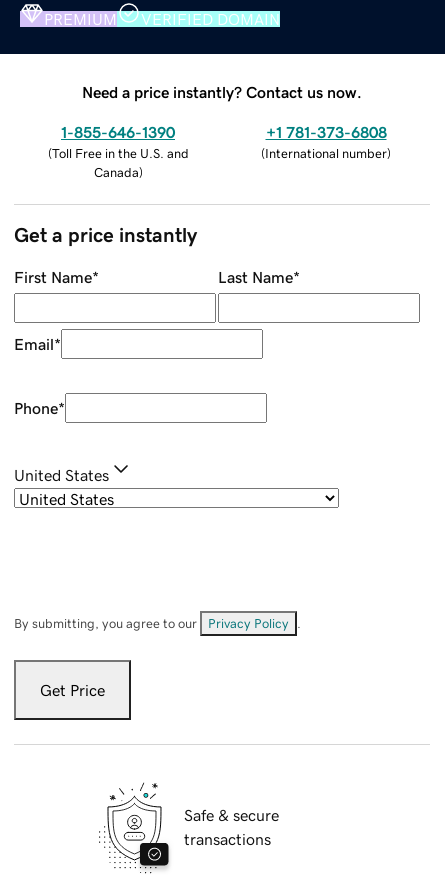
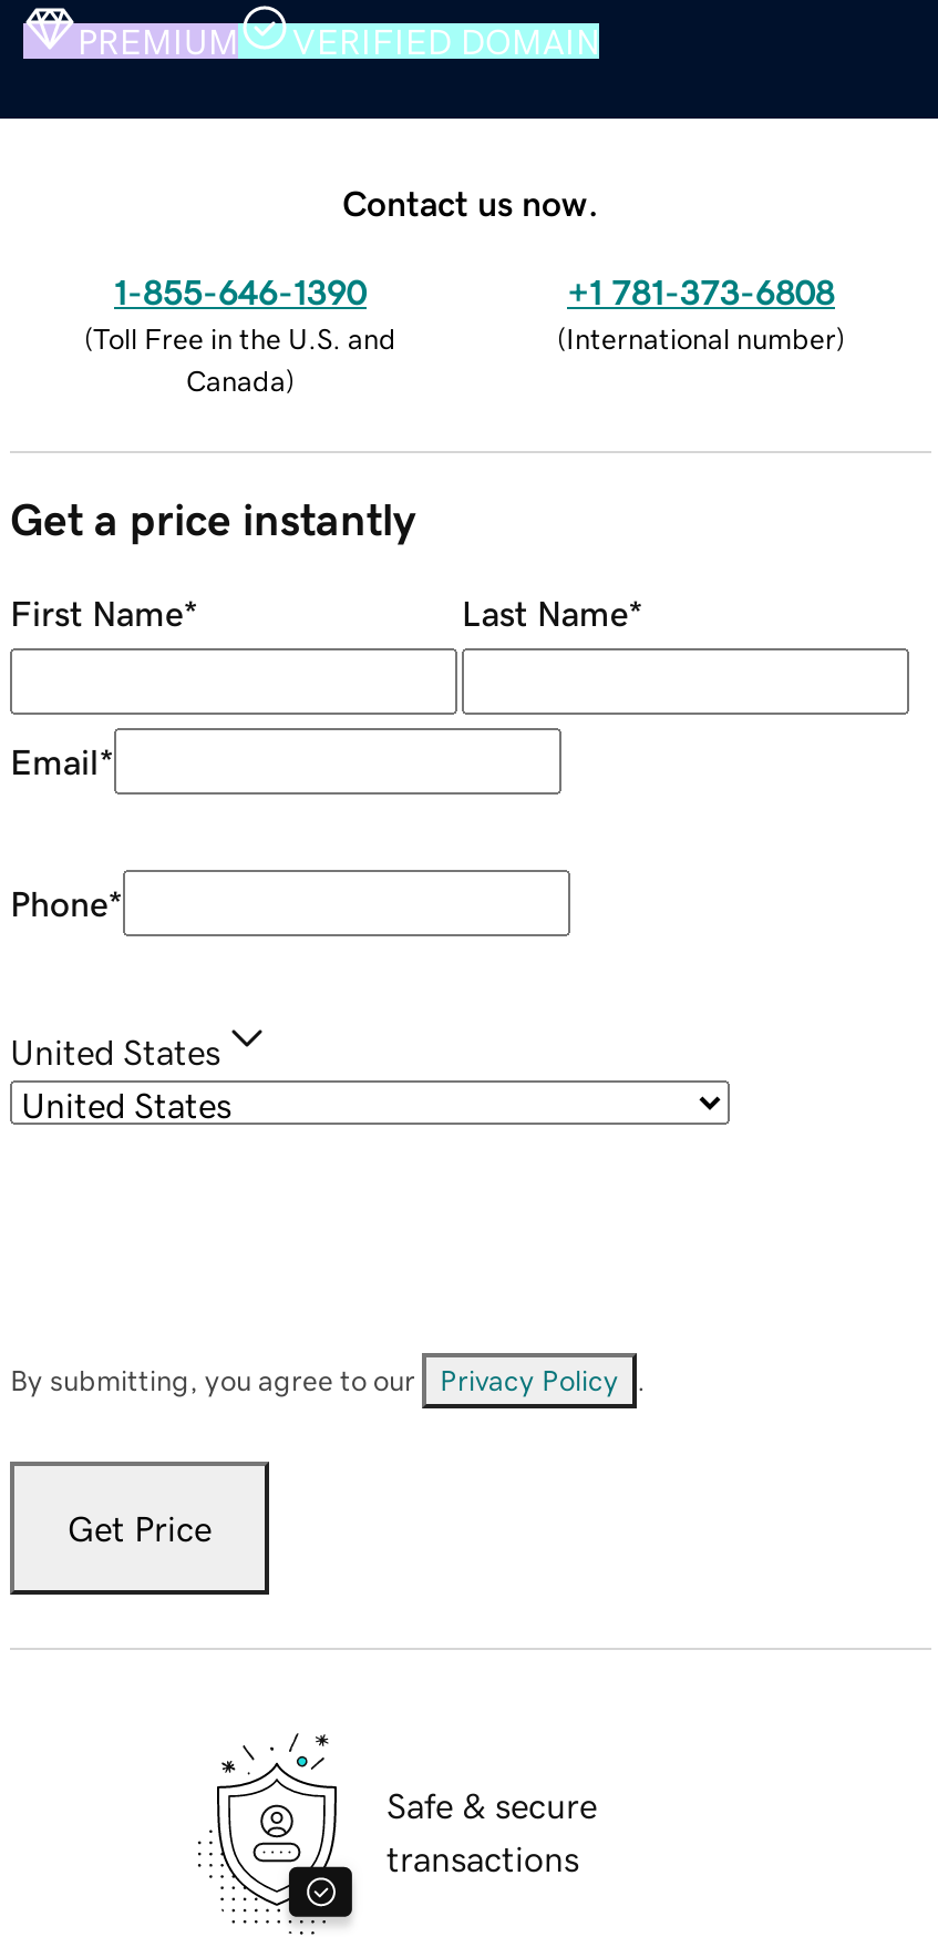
- Need a price instantly? Contact us now.
+ Contact us now.
